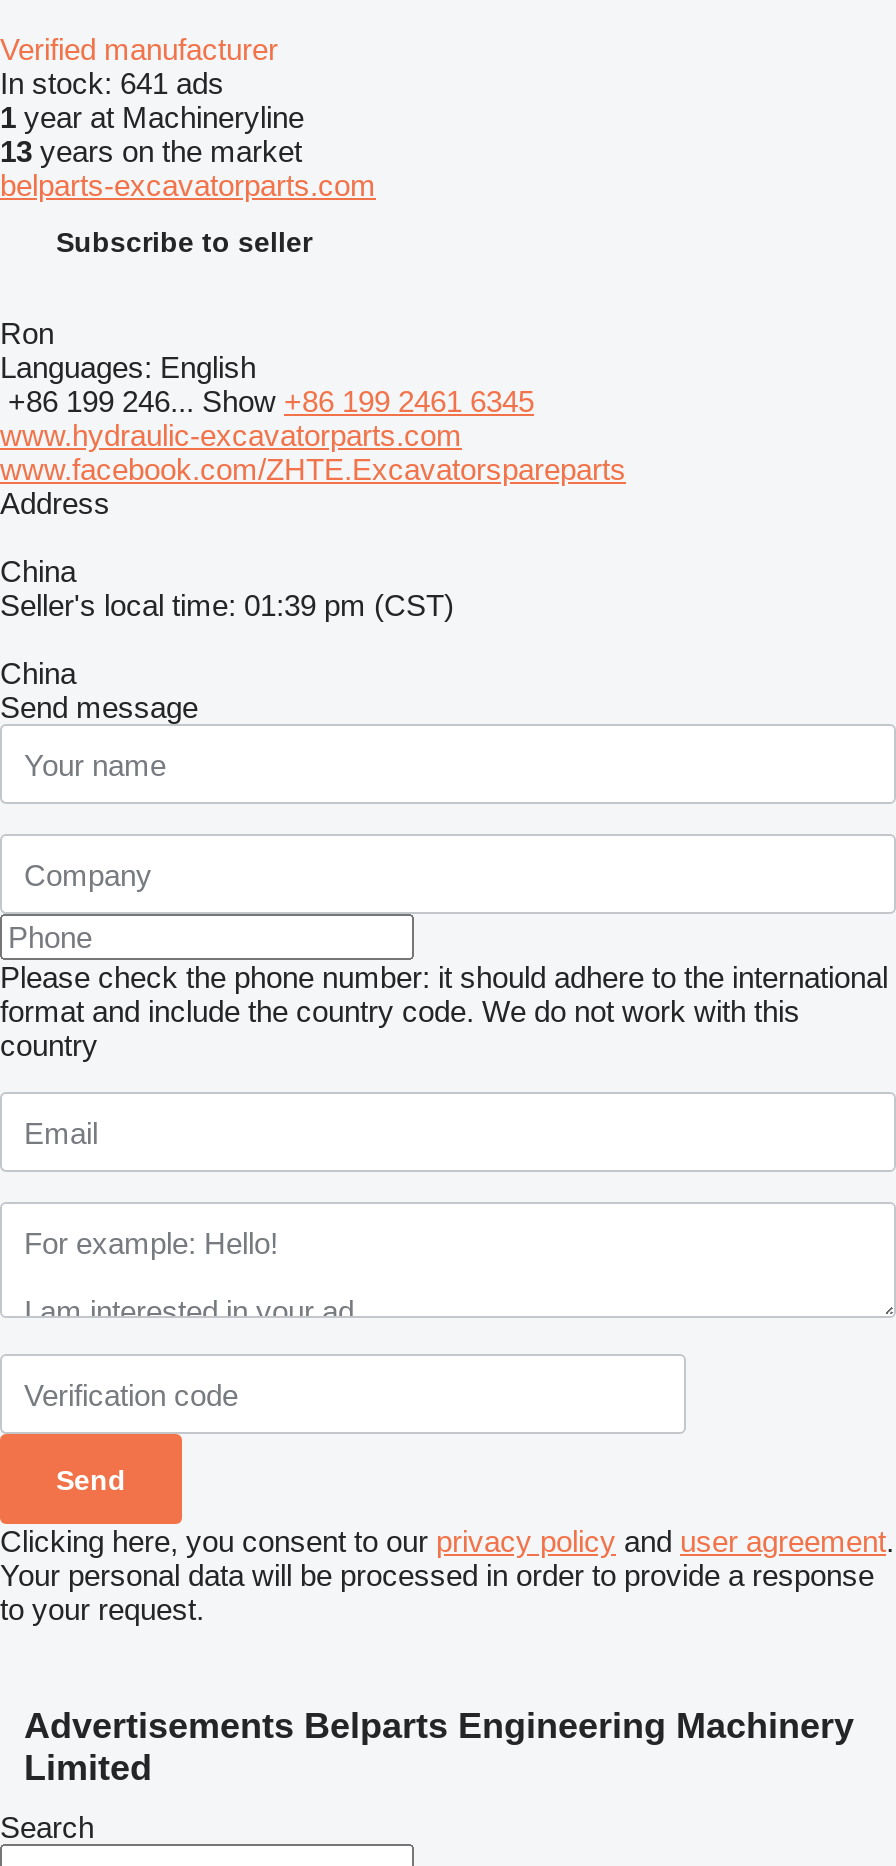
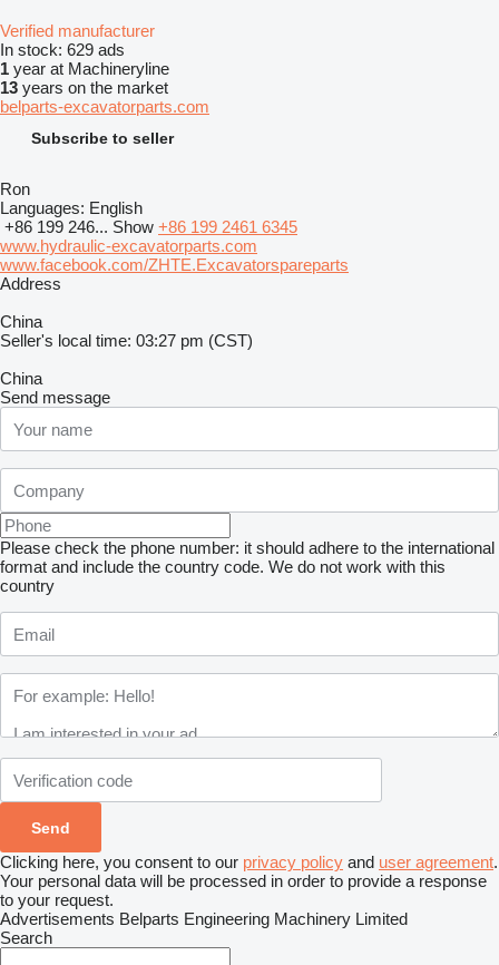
- In stock: 641 ads
+ In stock: 629 ads

- Seller's local time: 01:39 pm (CST)
+ Seller's local time: 03:27 pm (CST)
